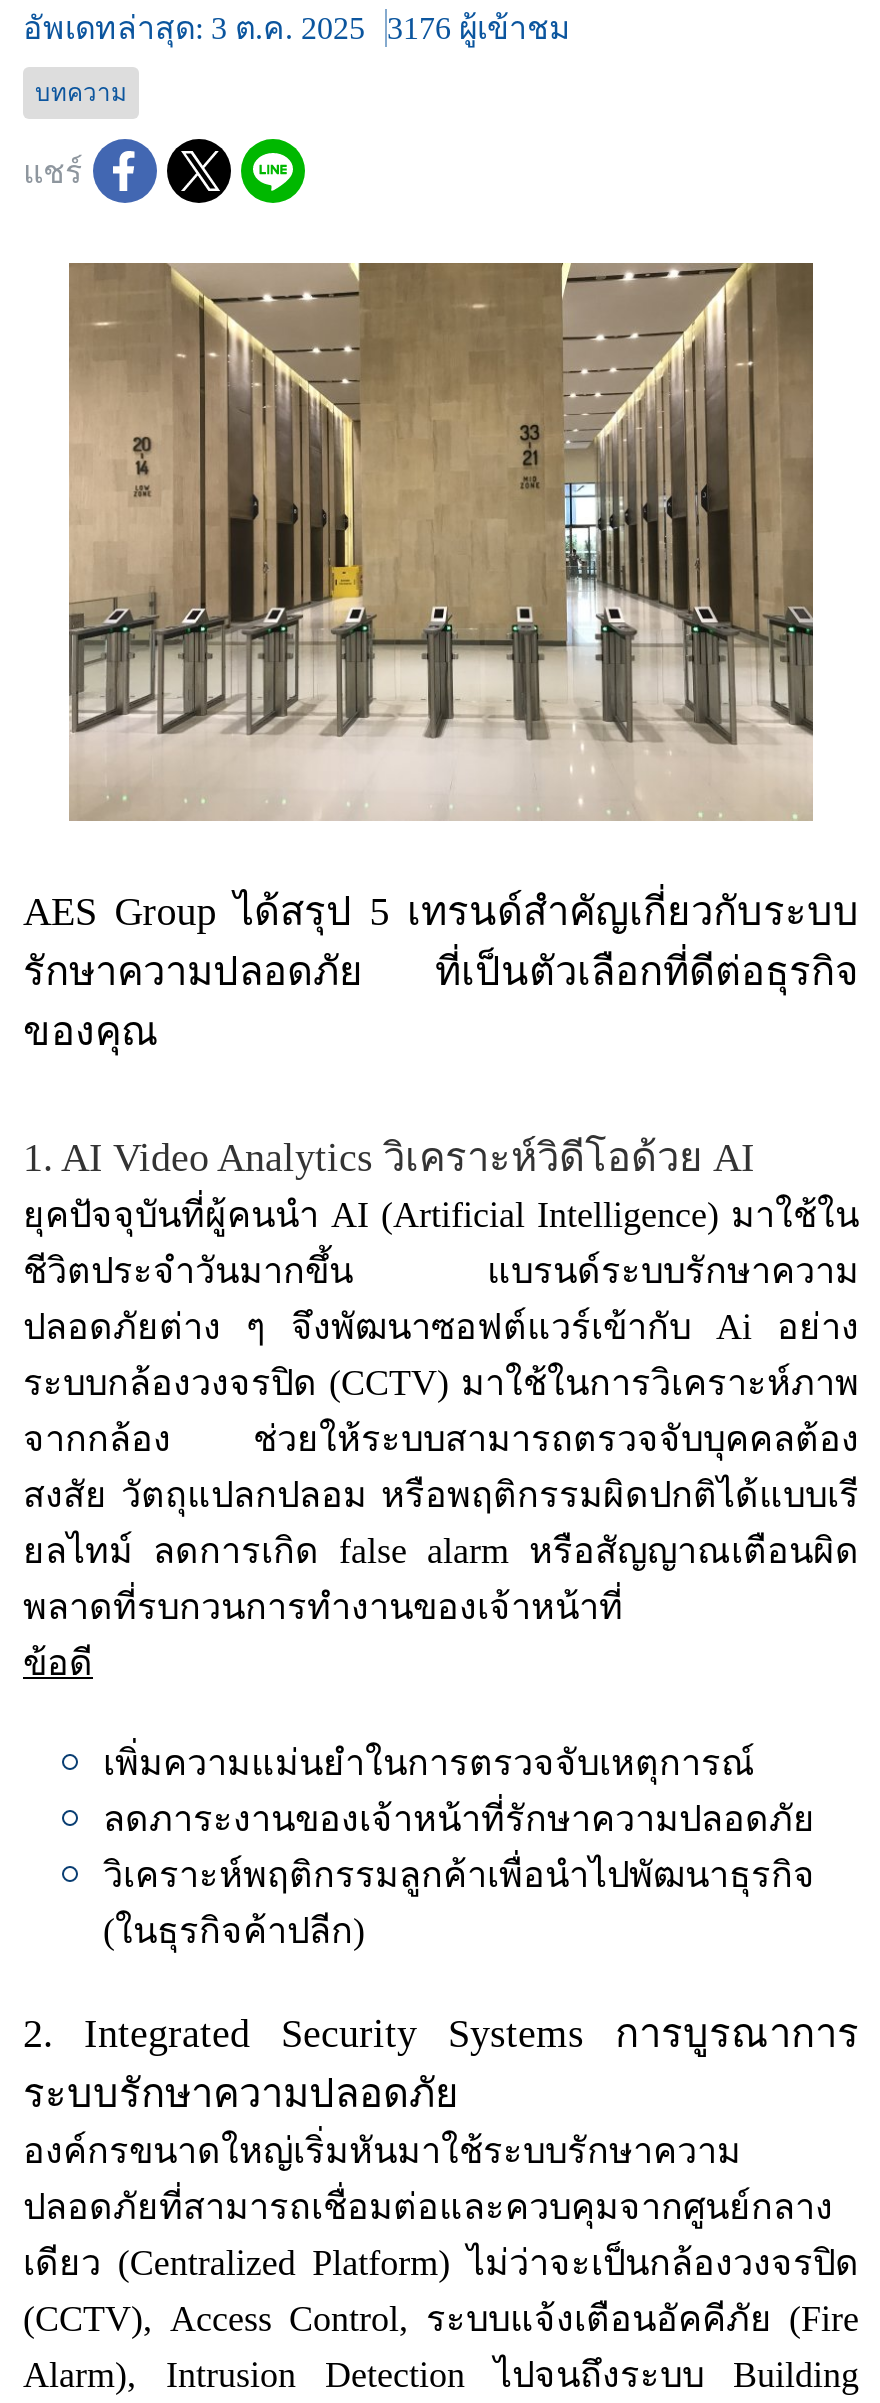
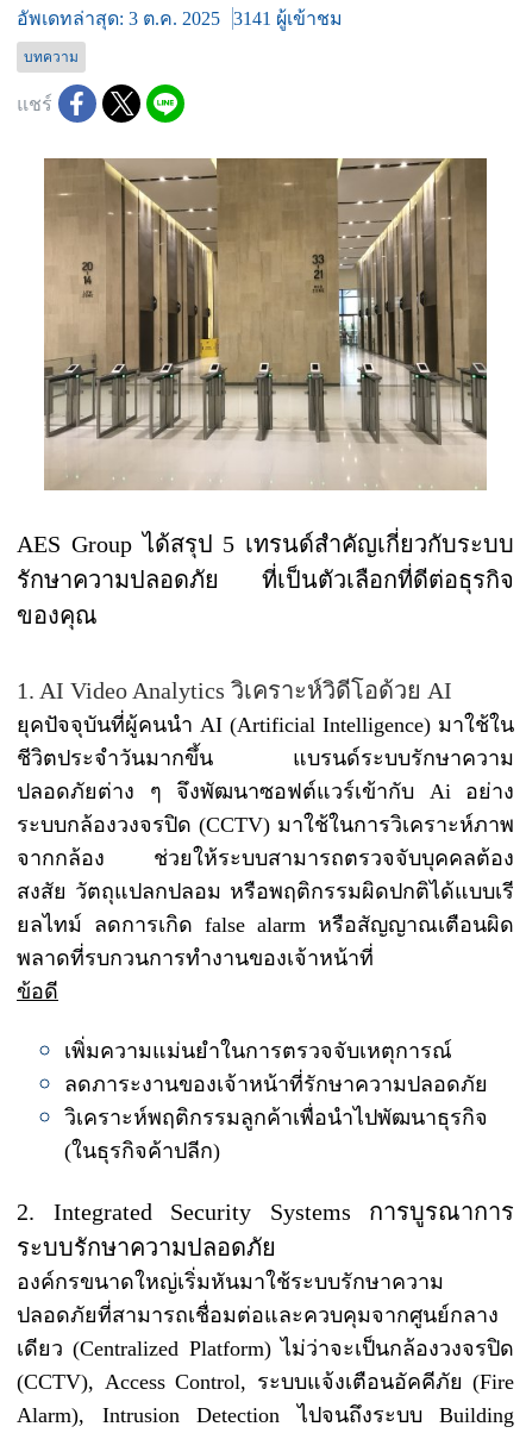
- 3176 ผู้เข้าชม
+ 3141 ผู้เข้าชม
